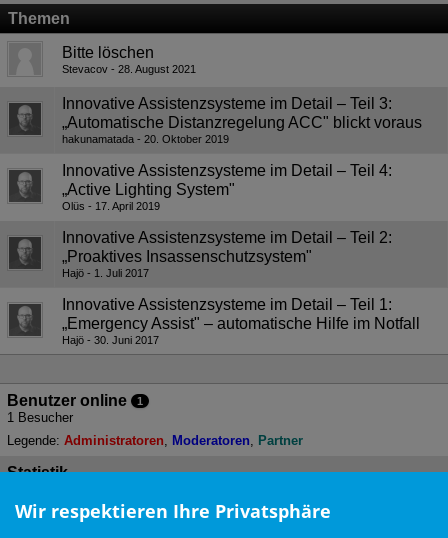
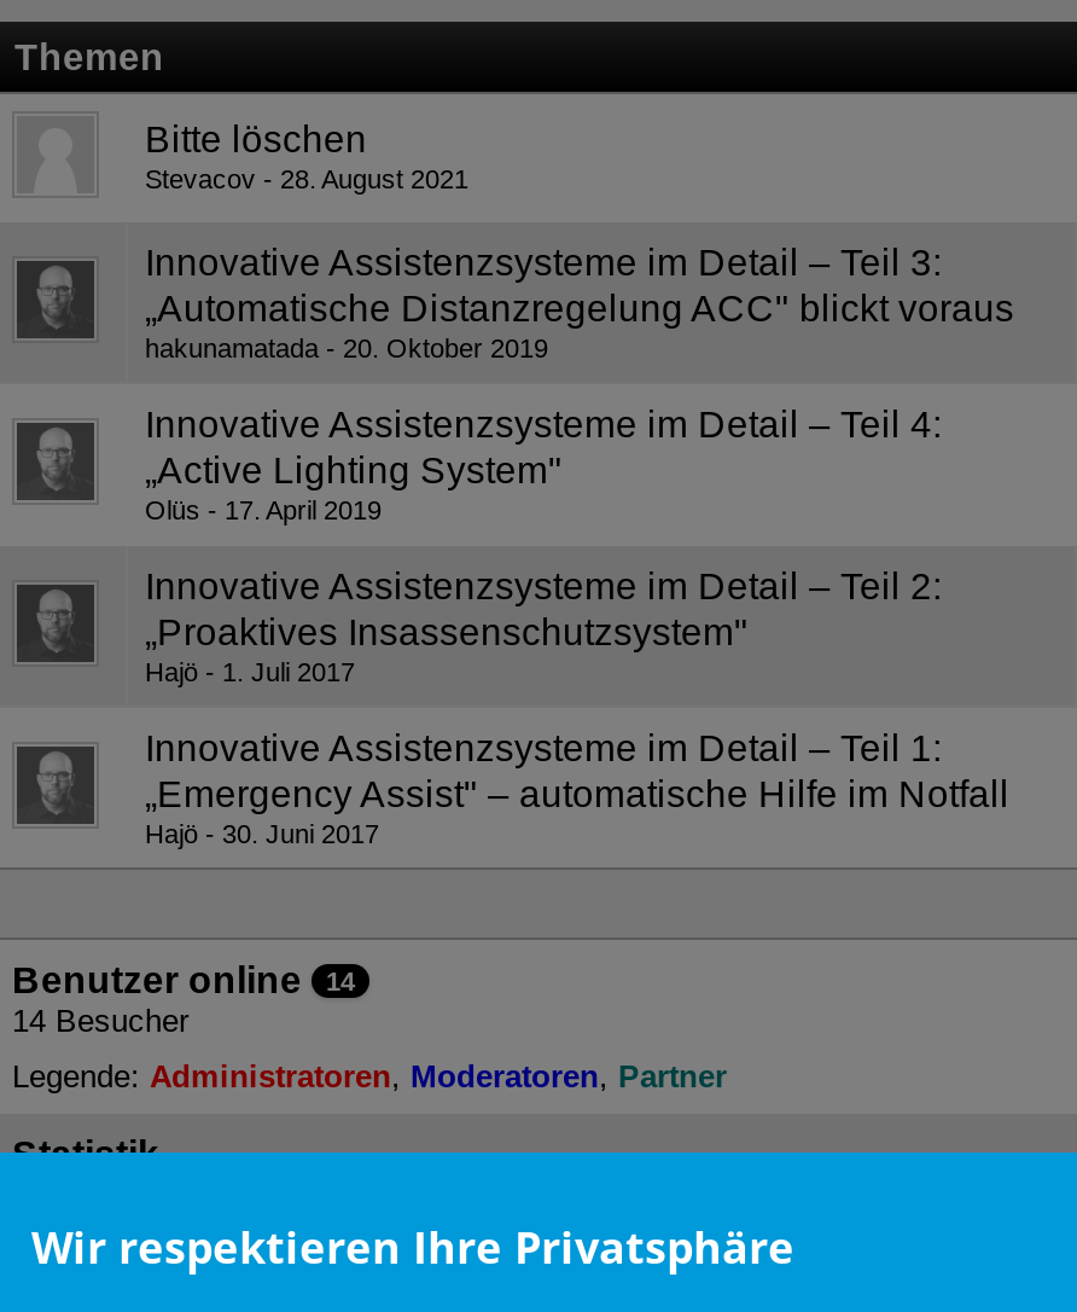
- Benutzer online 1
+ Benutzer online 14

- 1 Besucher
+ 14 Besucher
